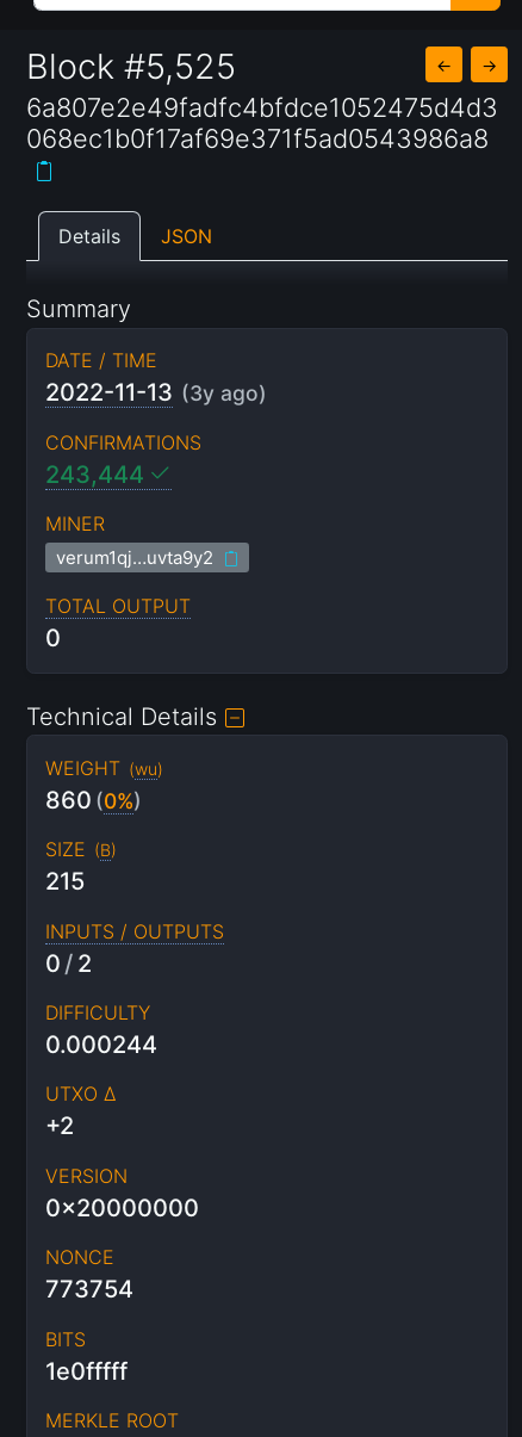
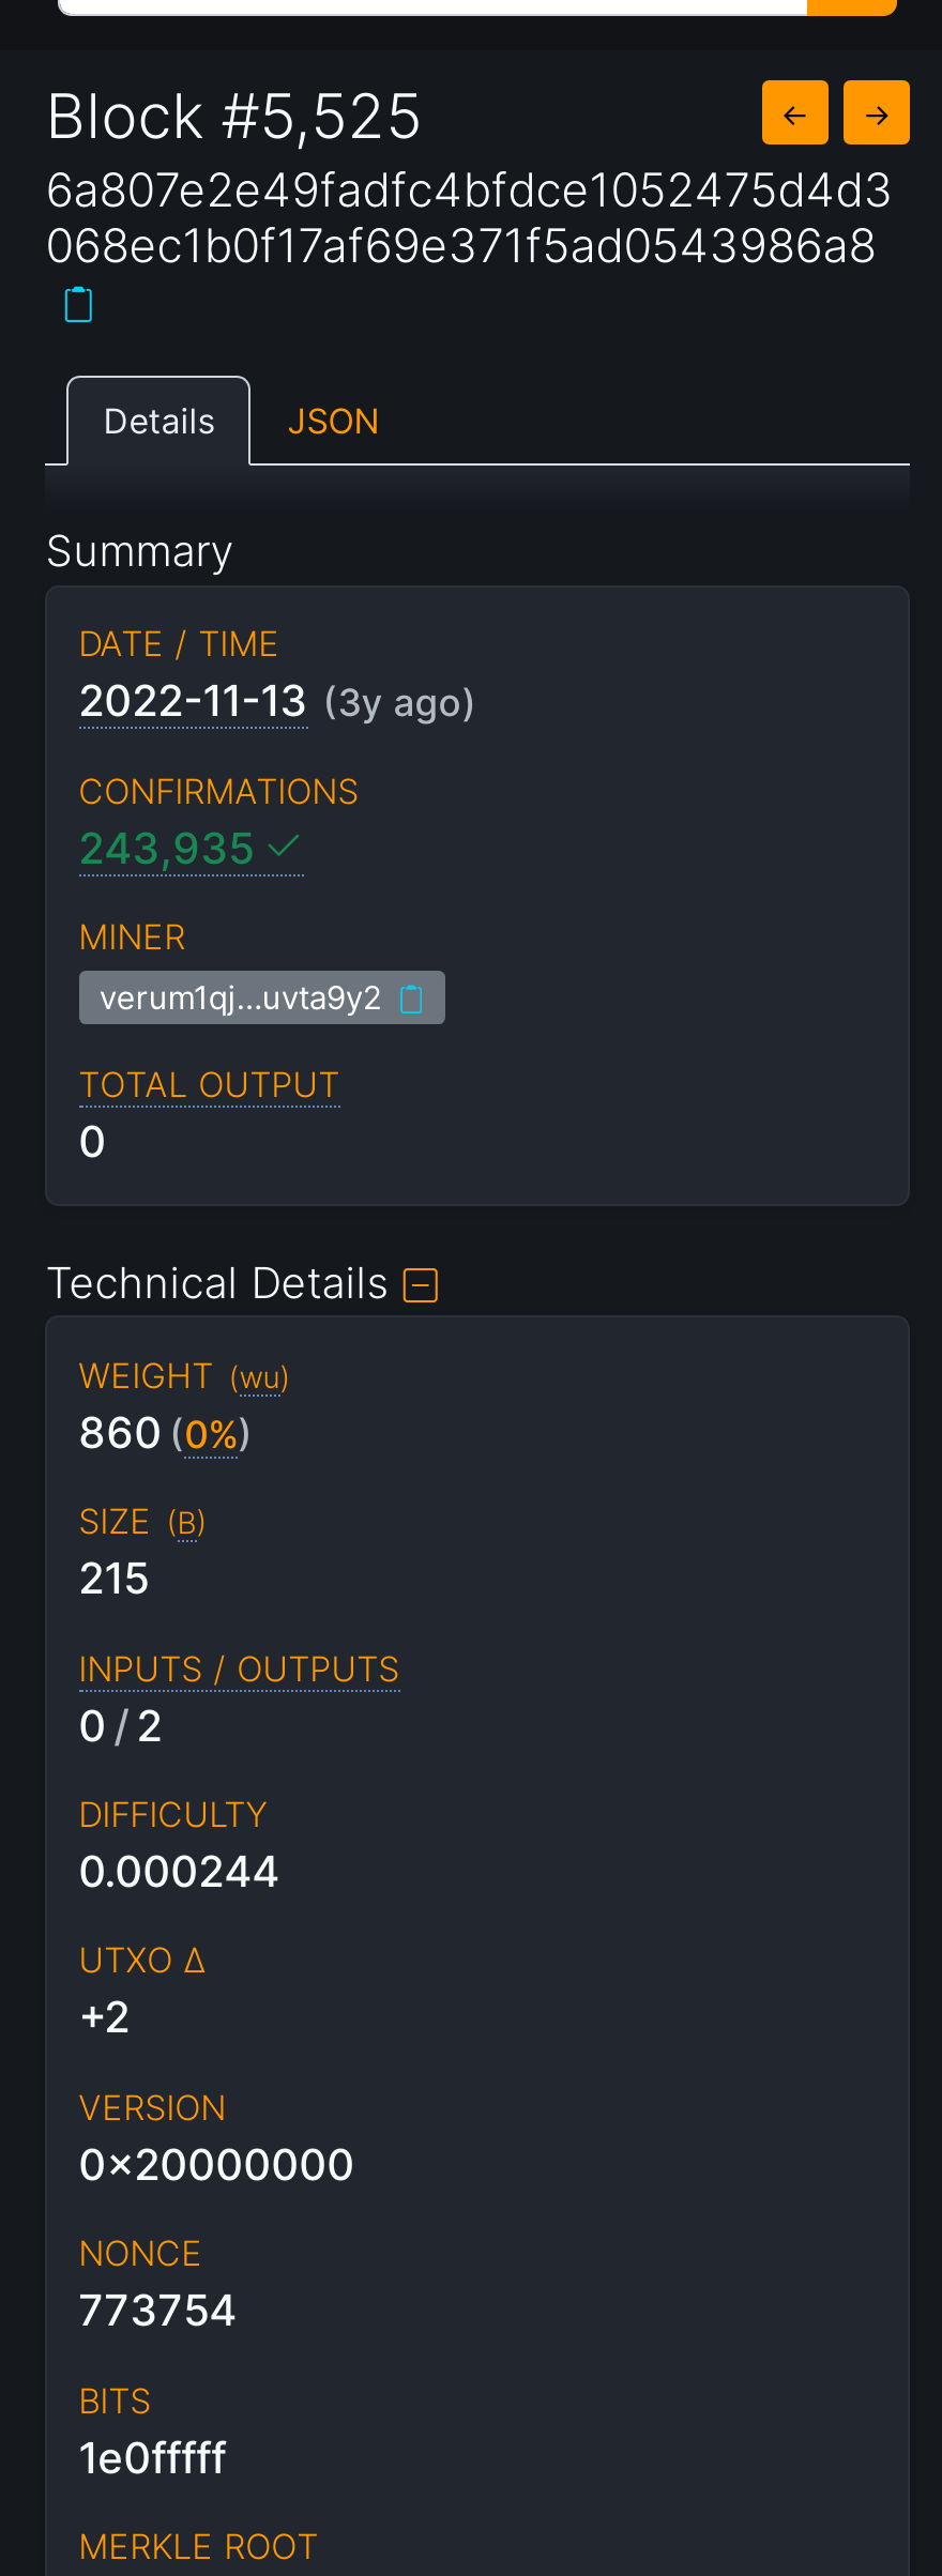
- 243,444
+ 243,935
